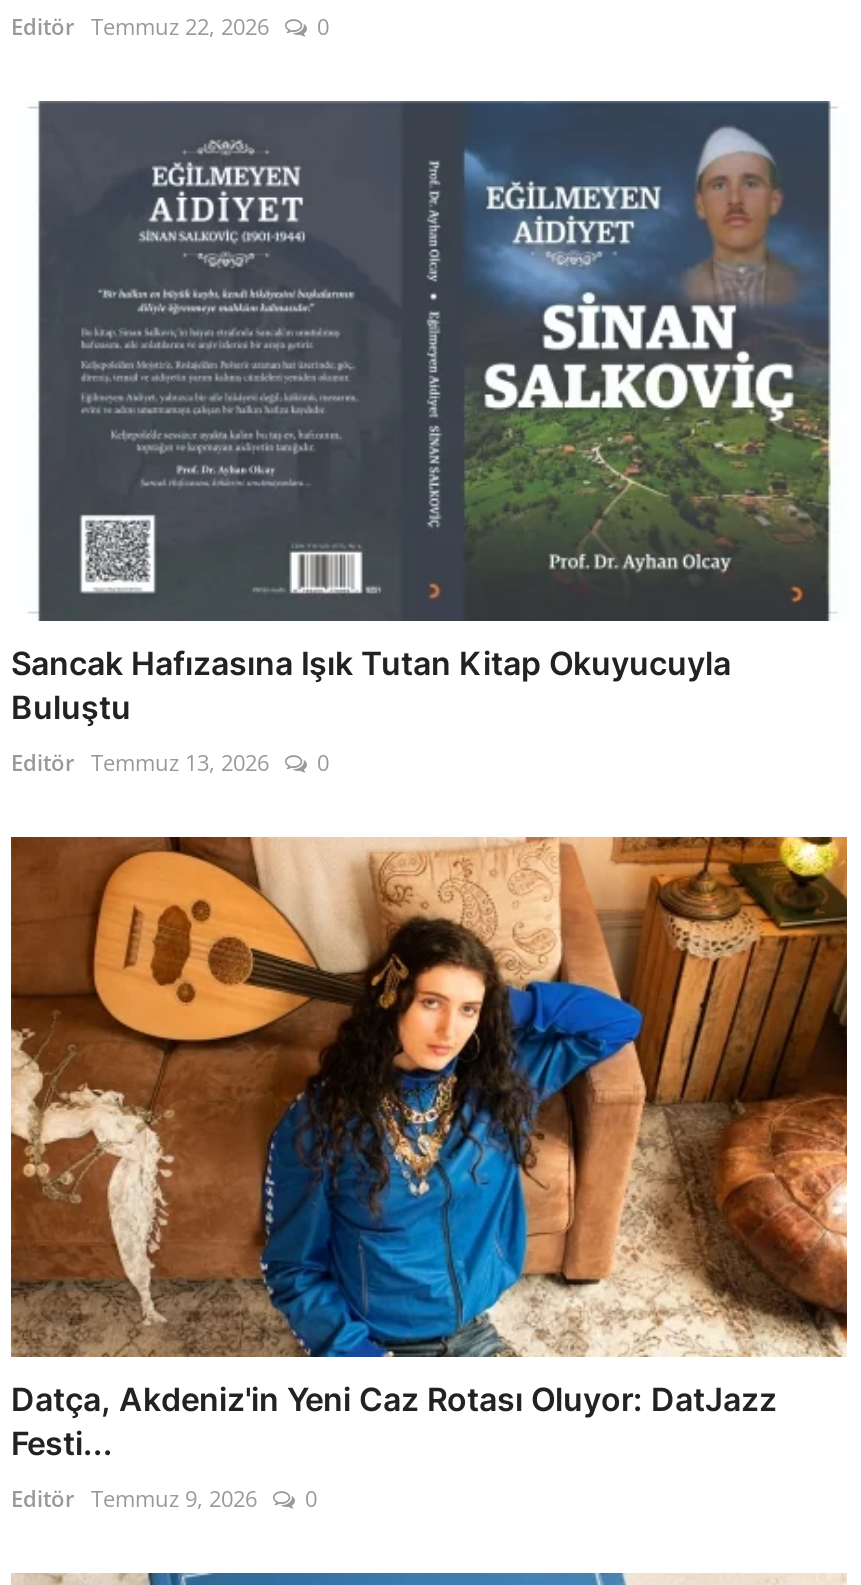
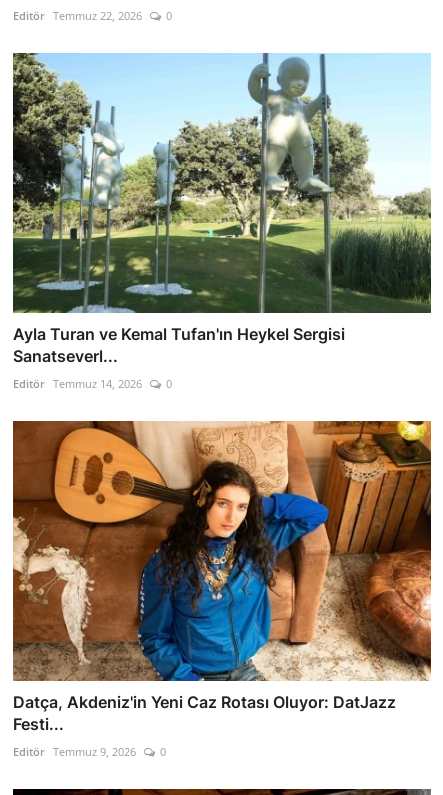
- [image]
- Sancak Hafızasına Işık Tutan Kitap Okuyucuyla
- Buluştu
+ [image]
+ Ayla Turan ve Kemal Tufan'ın Heykel Sergisi
+ Sanatseverl...

- Editör Temmuz 13, 2026
+ Editör Temmuz 14, 2026
